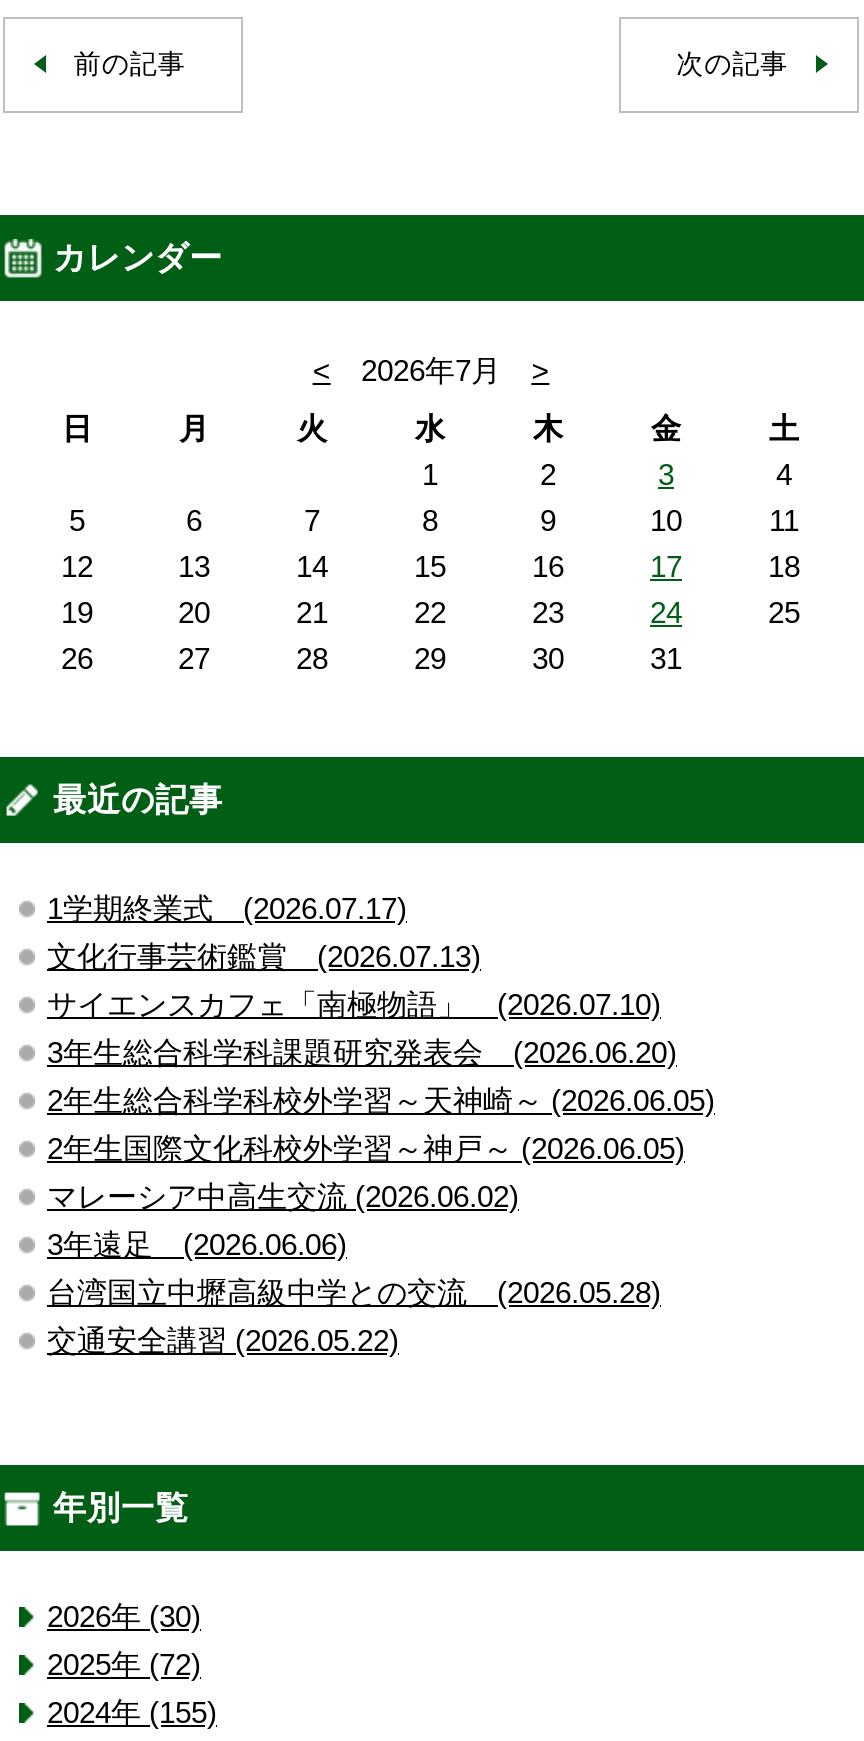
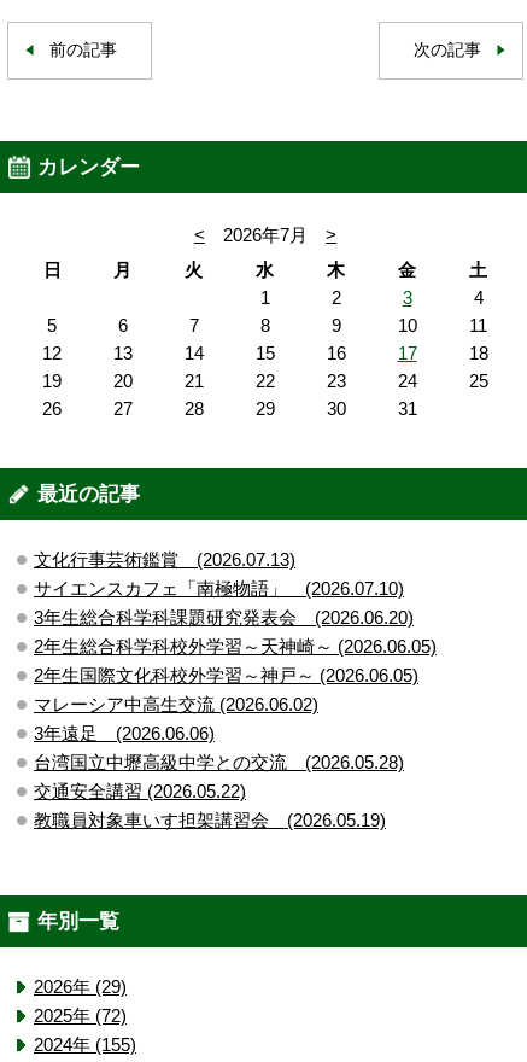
- 1学期終業式 (2026.07.17)

moved up: 文化行事芸術鑑賞 (2026.07.13) | サイエンスカフェ「南極物語」 (2026.07.10) | 3年生総合科学科課題研究発表会 (2026.06.20) | ... | 台湾国立中壢高級中学との交流 (2026.05.28) | 交通安全講習 (2026.05.22)

+ 教職員対象車いす担架講習会 (2026.05.19)

- 2026年 (30)
+ 2026年 (29)
